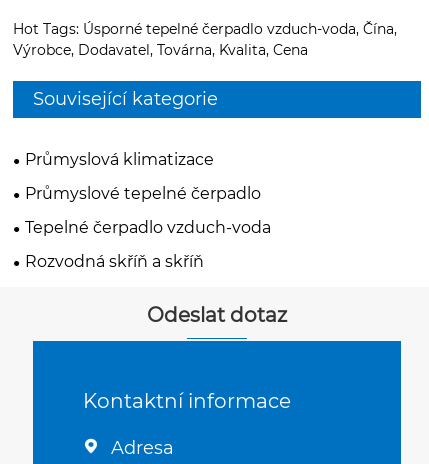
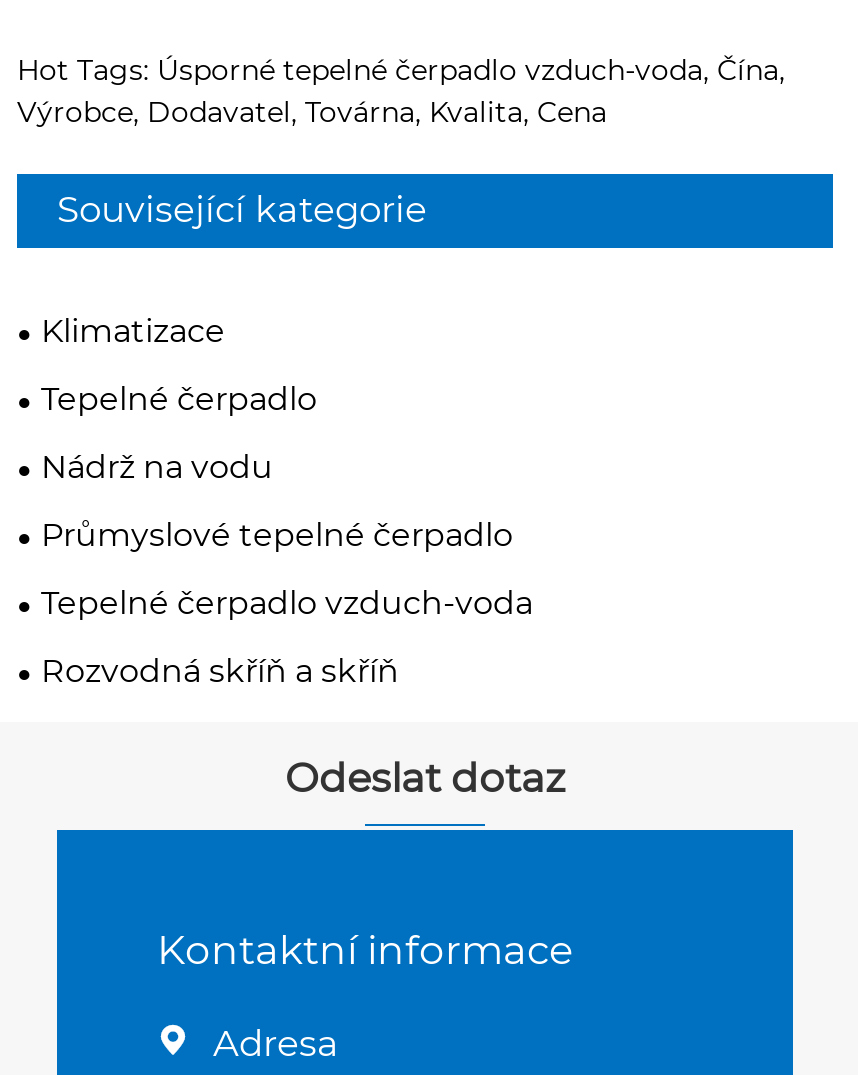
- Průmyslová klimatizace
+ Klimatizace
+ Tepelné čerpadlo
+ Nádrž na vodu
